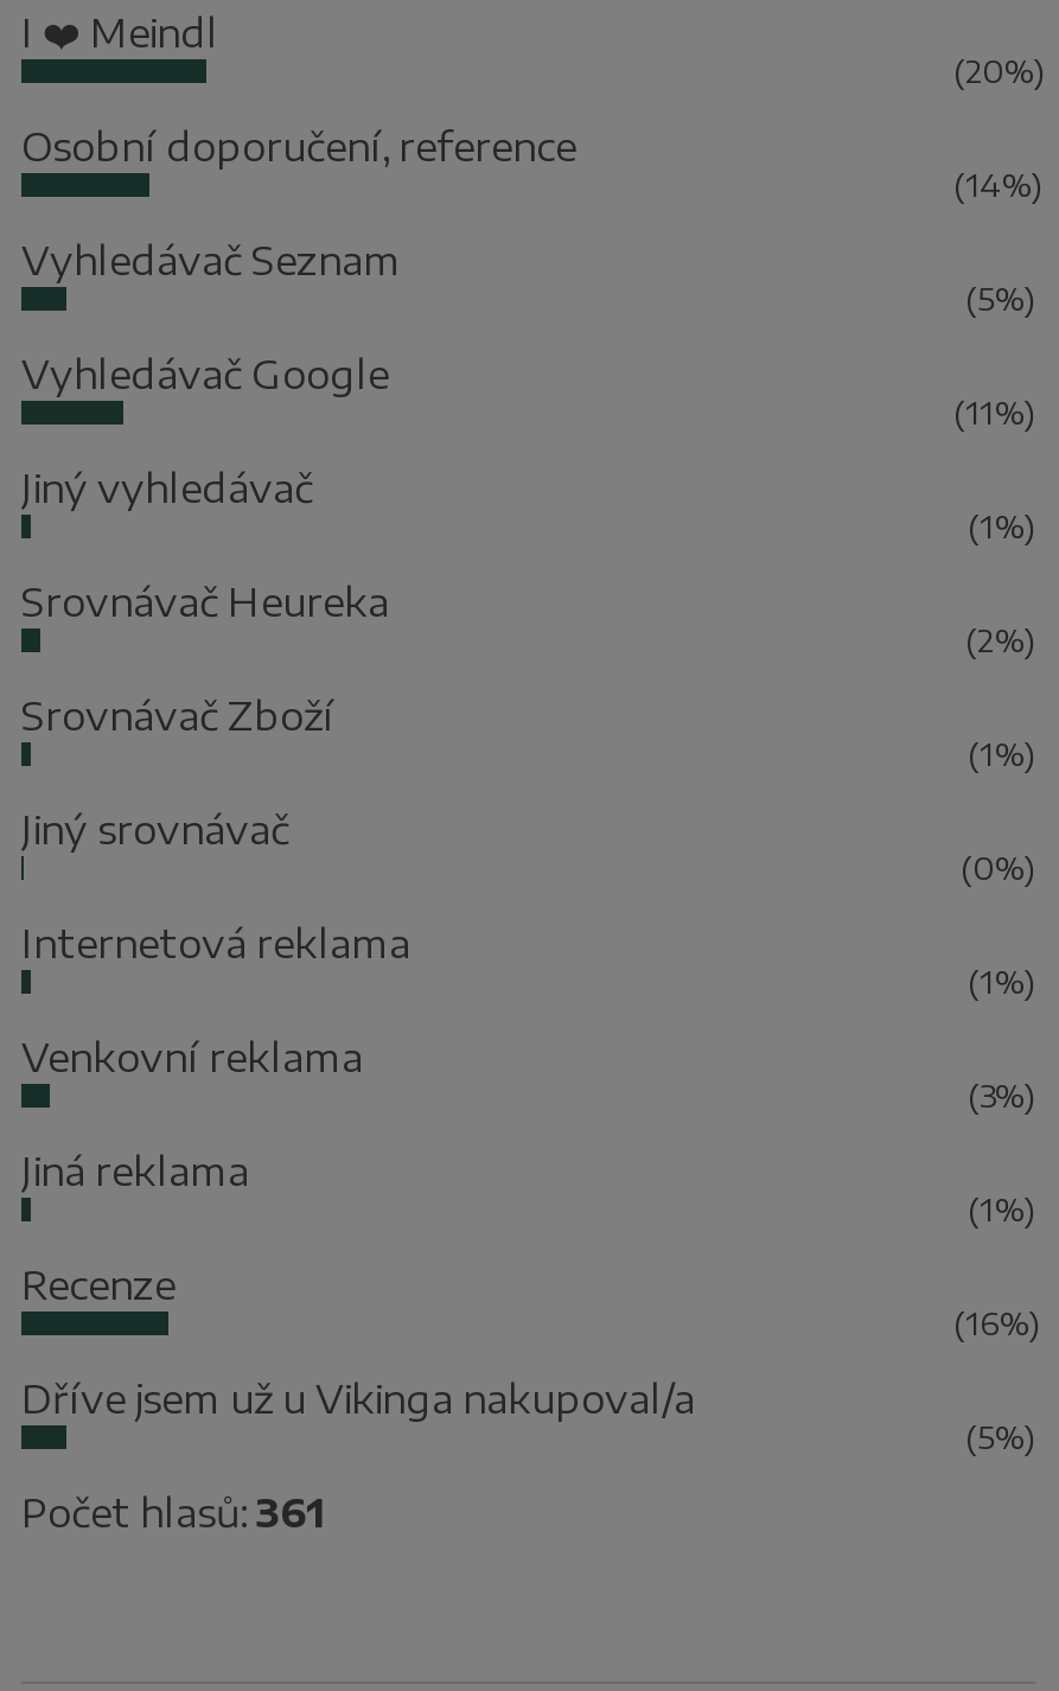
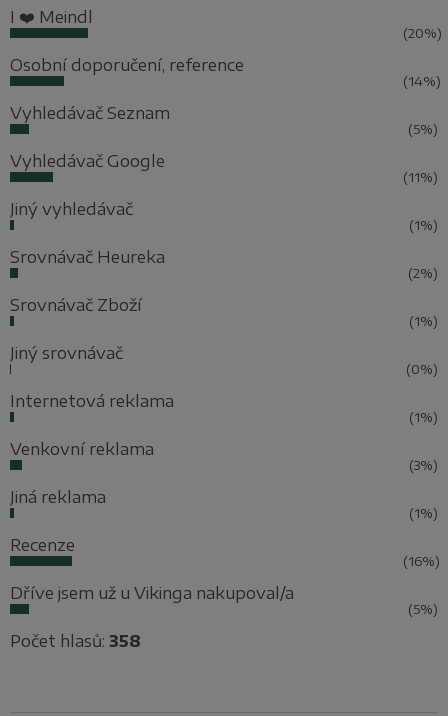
- Počet hlasů: 361
+ Počet hlasů: 358
